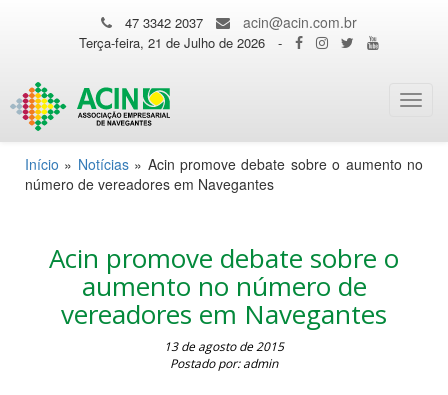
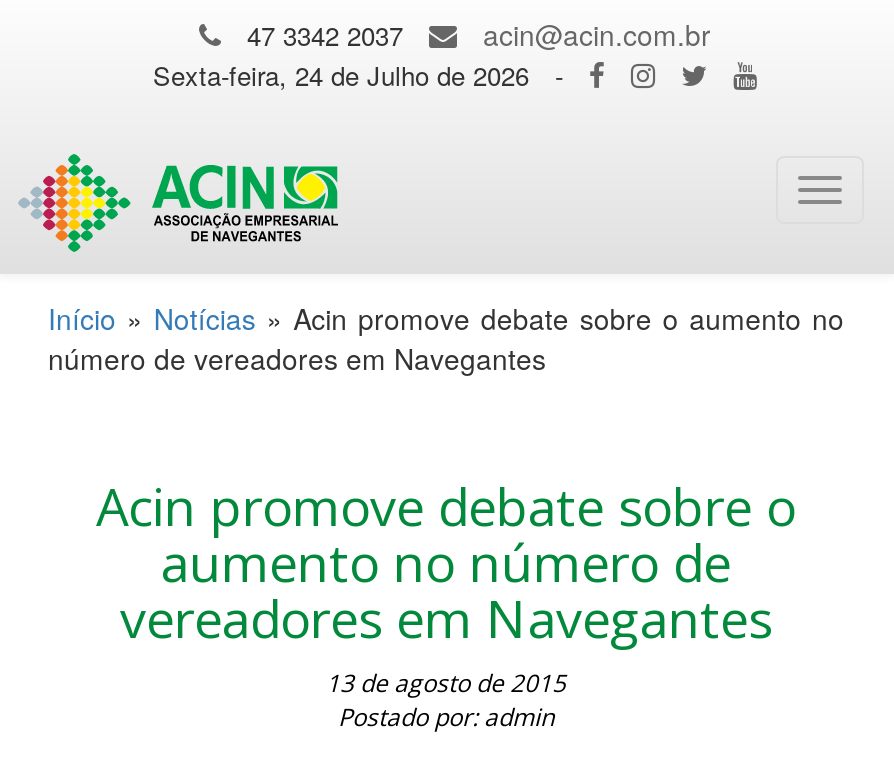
- Terça-feira, 21 de Julho de 2026
+ Sexta-feira, 24 de Julho de 2026
